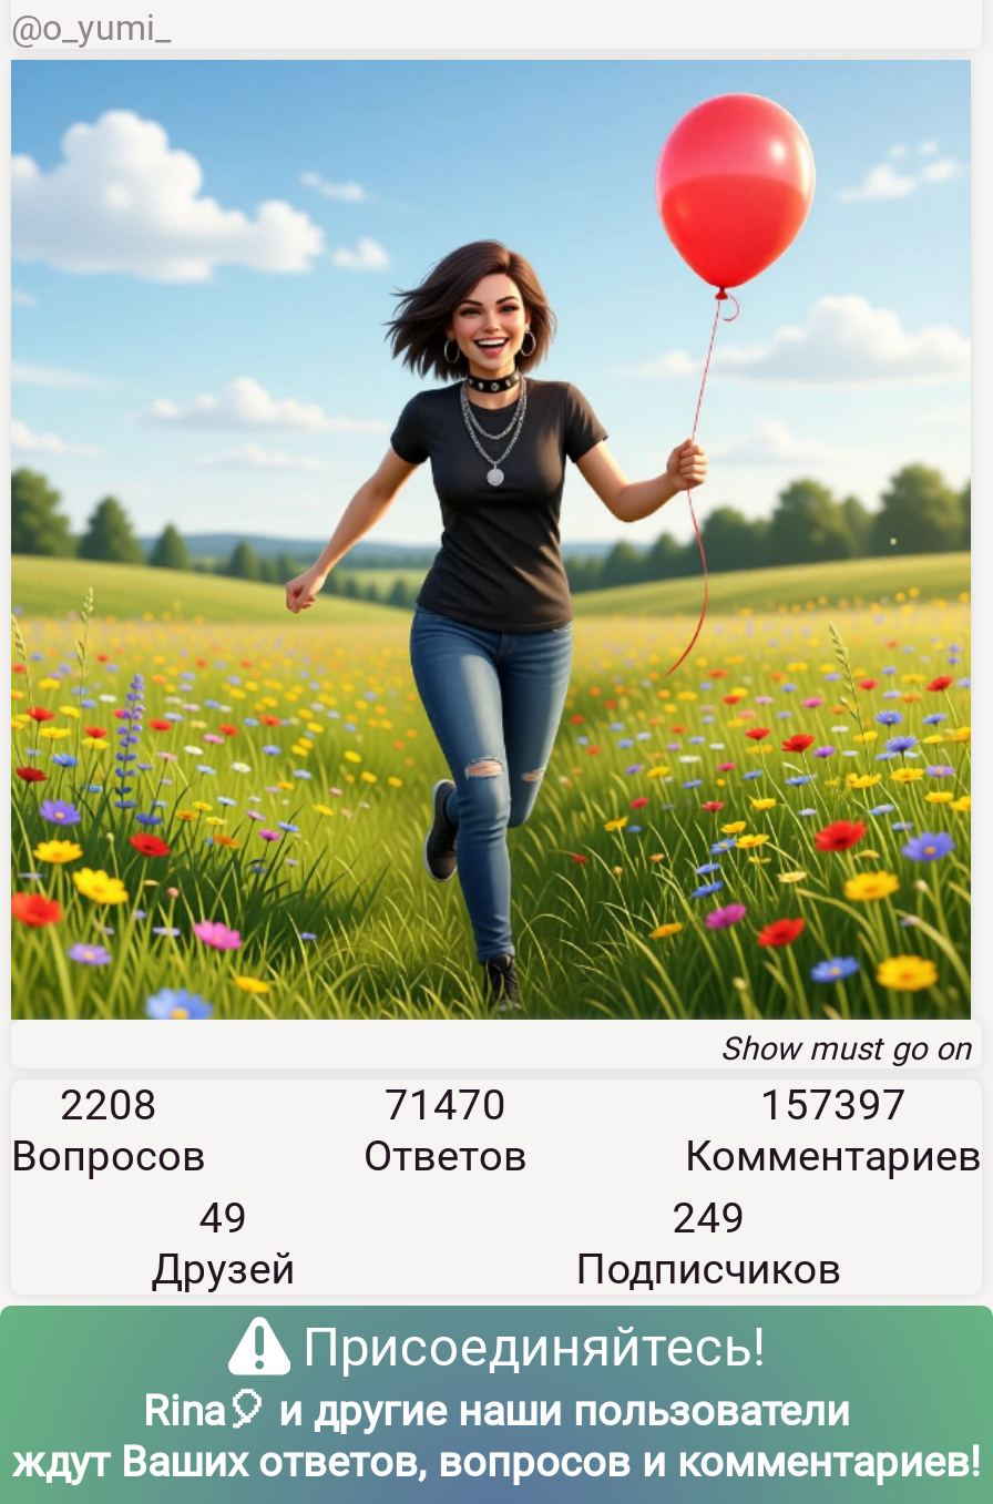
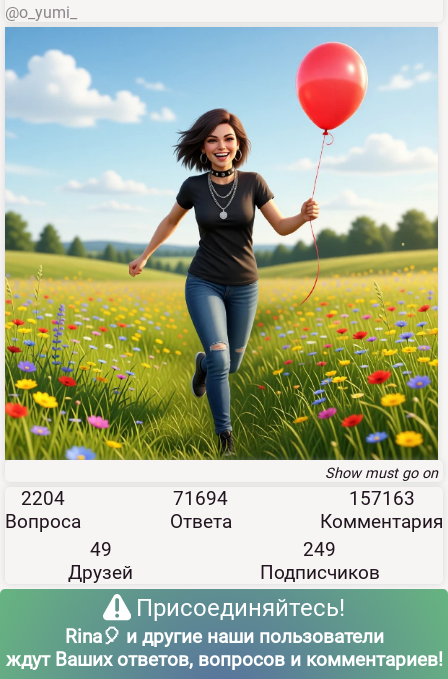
- 2208
- Вопросов
+ 2204
+ Вопроса

- 71470
- Ответов
+ 71694
+ Ответа

- 157397
- Комментариев
+ 157163
+ Комментария
